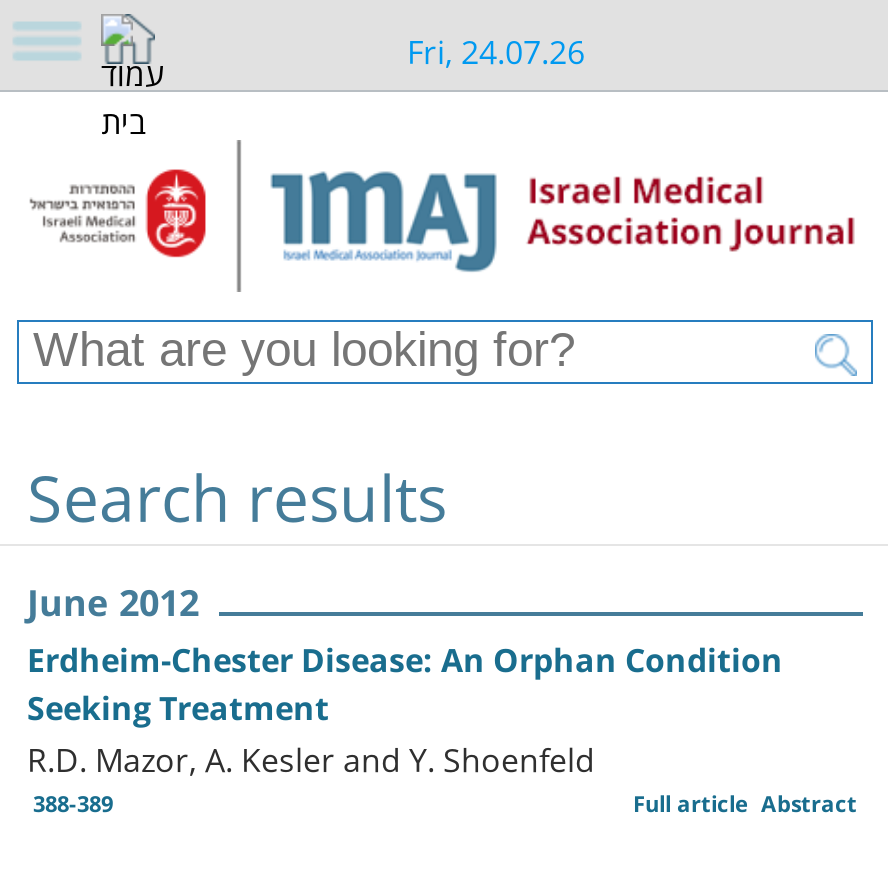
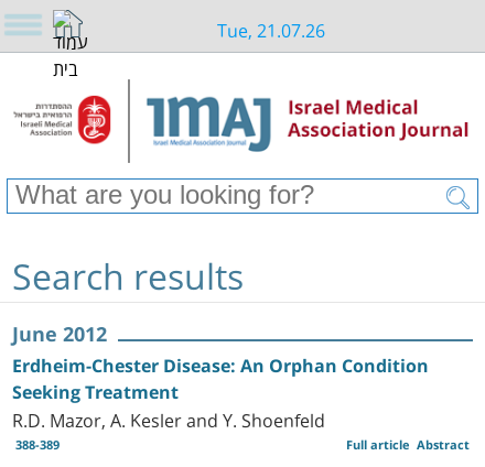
- Fri, 24.07.26
+ Tue, 21.07.26
